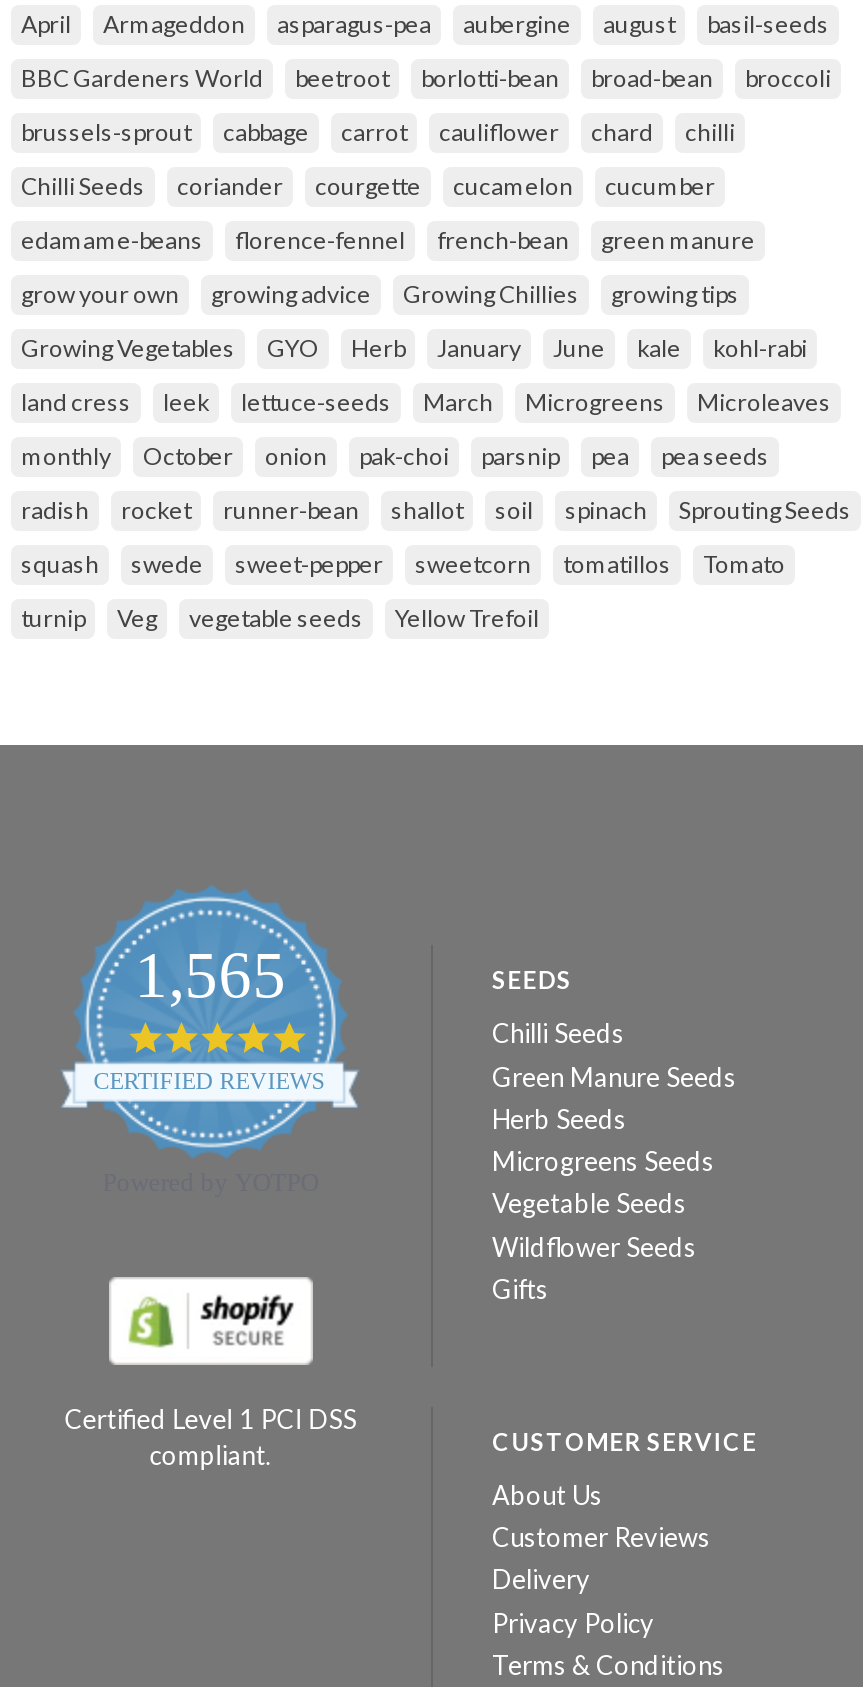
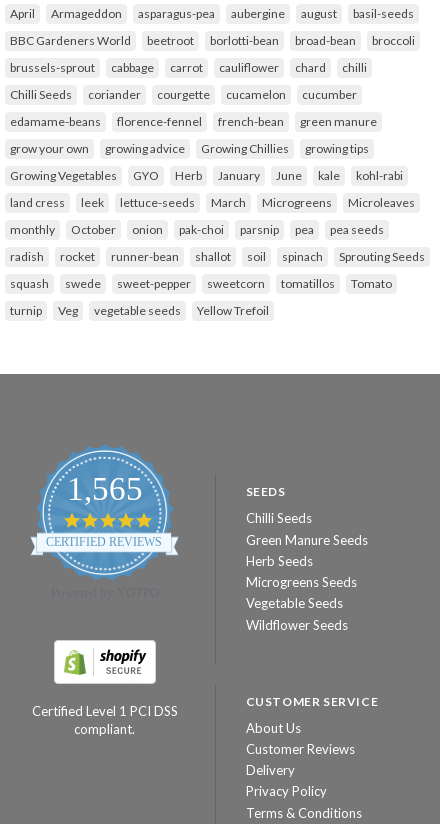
- Gifts
